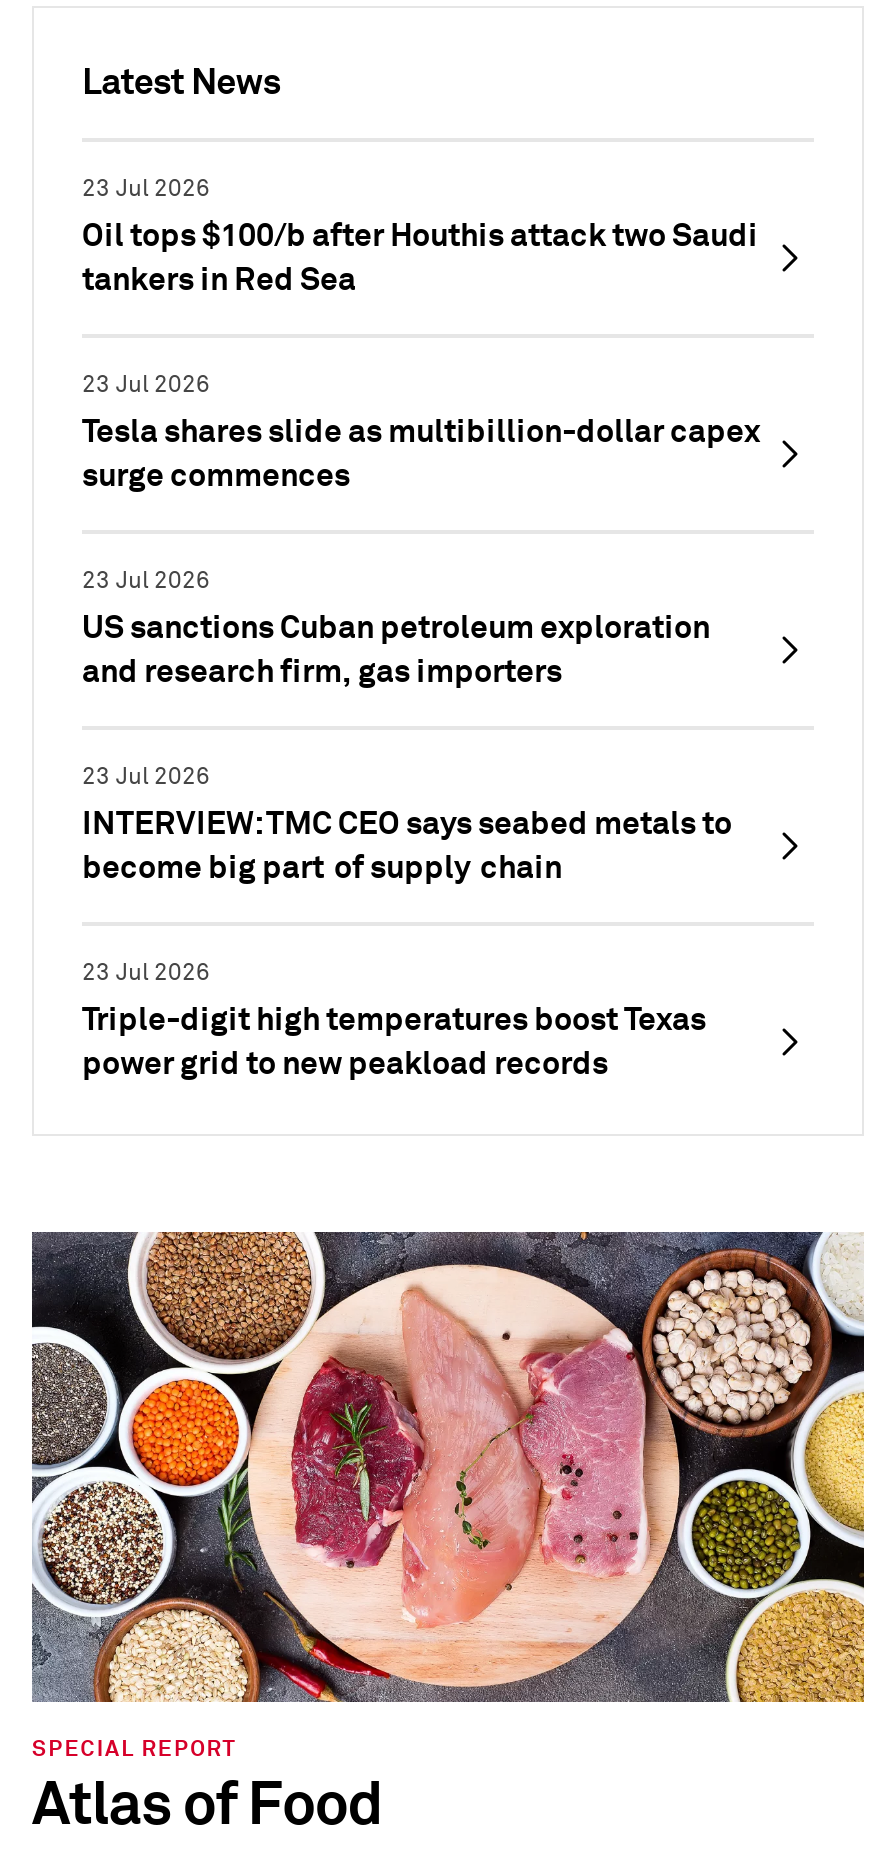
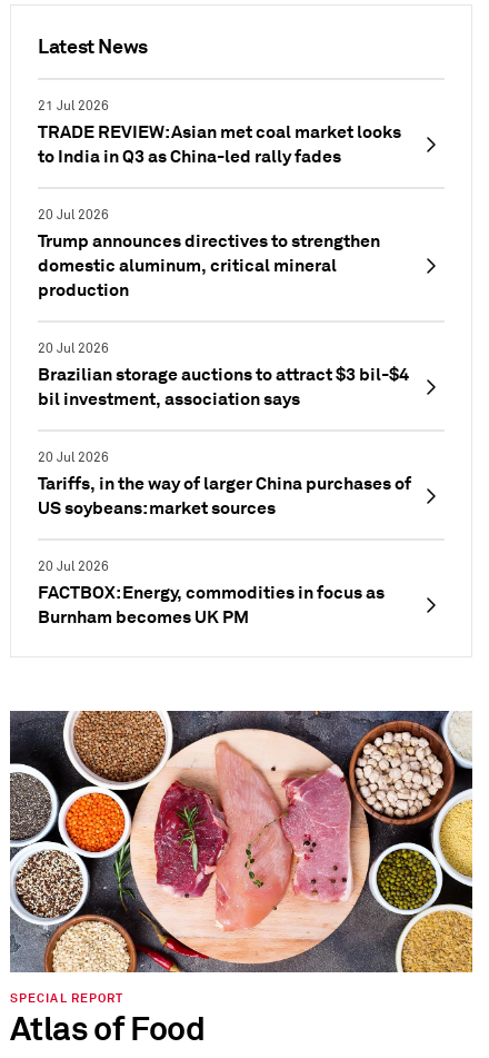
- 23 Jul 2026
- Oil tops $100/b after Houthis attack two Saudi
- tankers in Red Sea
+ 21 Jul 2026
+ TRADE REVIEW: Asian met coal market looks
+ to India in Q3 as China-led rally fades

- 23 Jul 2026
- Tesla shares slide as multibillion-dollar capex
- surge commences
+ 20 Jul 2026
+ Trump announces directives to strengthen
+ domestic aluminum, critical mineral
+ production

- 23 Jul 2026
- US sanctions Cuban petroleum exploration
- and research firm, gas importers
+ 20 Jul 2026
+ Brazilian storage auctions to attract $3 bil-$4
+ bil investment, association says

- 23 Jul 2026
- INTERVIEW: TMC CEO says seabed metals to
- become big part of supply chain
+ 20 Jul 2026
+ Tariffs, in the way of larger China purchases of
+ US soybeans: market sources

- 23 Jul 2026
- Triple-digit high temperatures boost Texas
- power grid to new peakload records
+ 20 Jul 2026
+ FACTBOX: Energy, commodities in focus as
+ Burnham becomes UK PM
